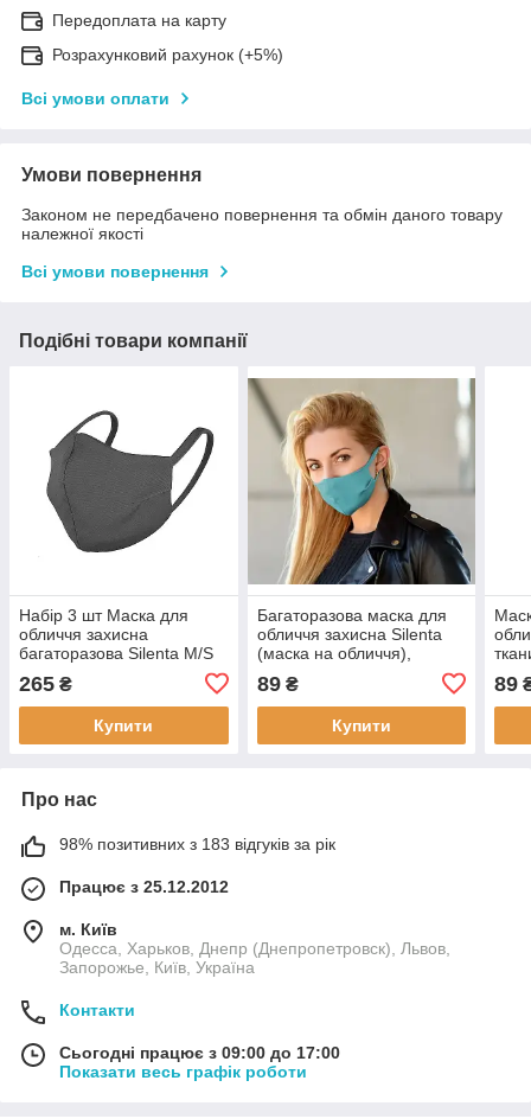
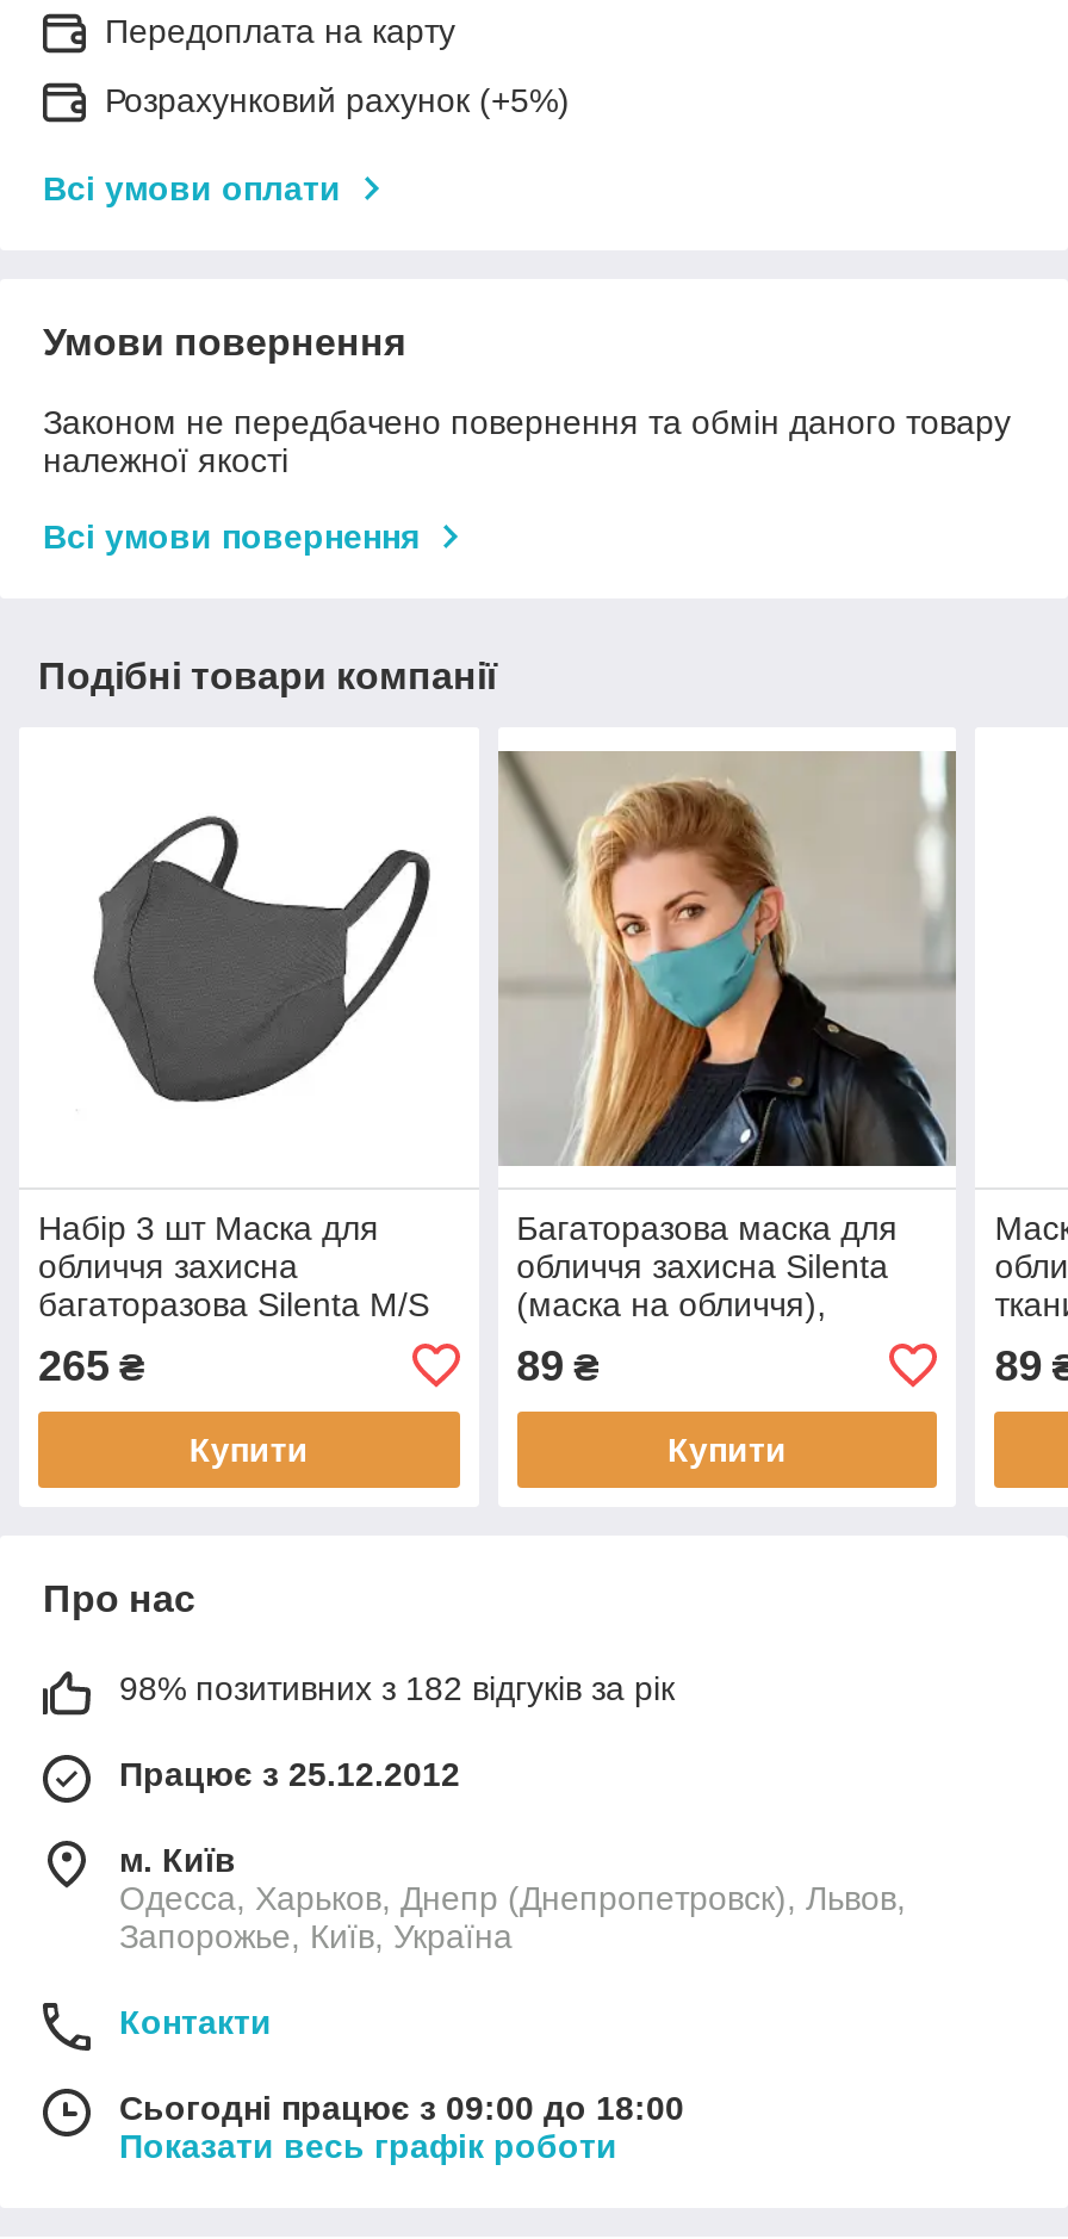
- 98% позитивних з 183 відгуків за рік
+ 98% позитивних з 182 відгуків за рік

- Сьогодні працює з 09:00 до 17:00
+ Сьогодні працює з 09:00 до 18:00
